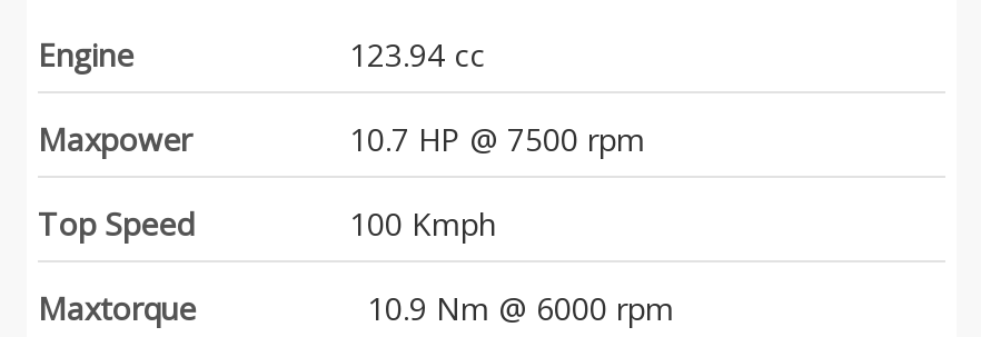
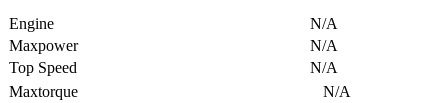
- 123.94 cc
+ N/A

- 10.7 HP @ 7500 rpm
+ N/A

- 100 Kmph
+ N/A

- 10.9 Nm @ 6000 rpm
+ N/A
